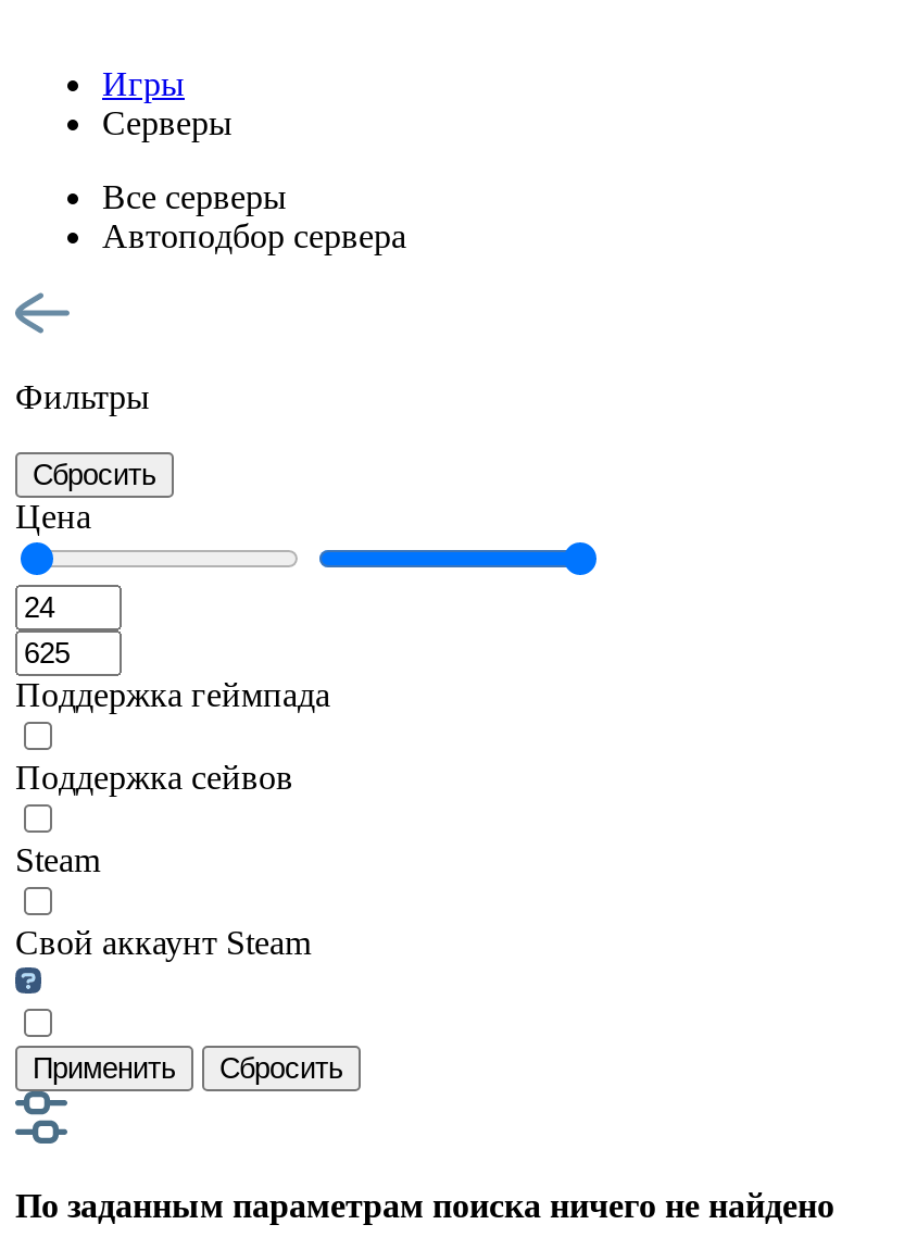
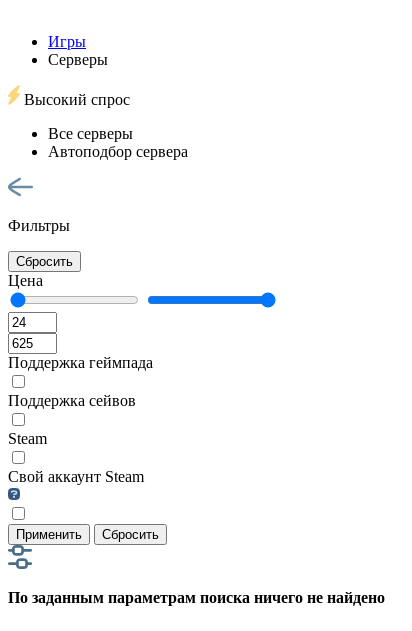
+ Высокий спрос
